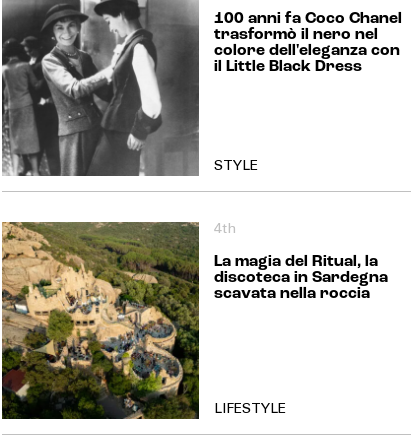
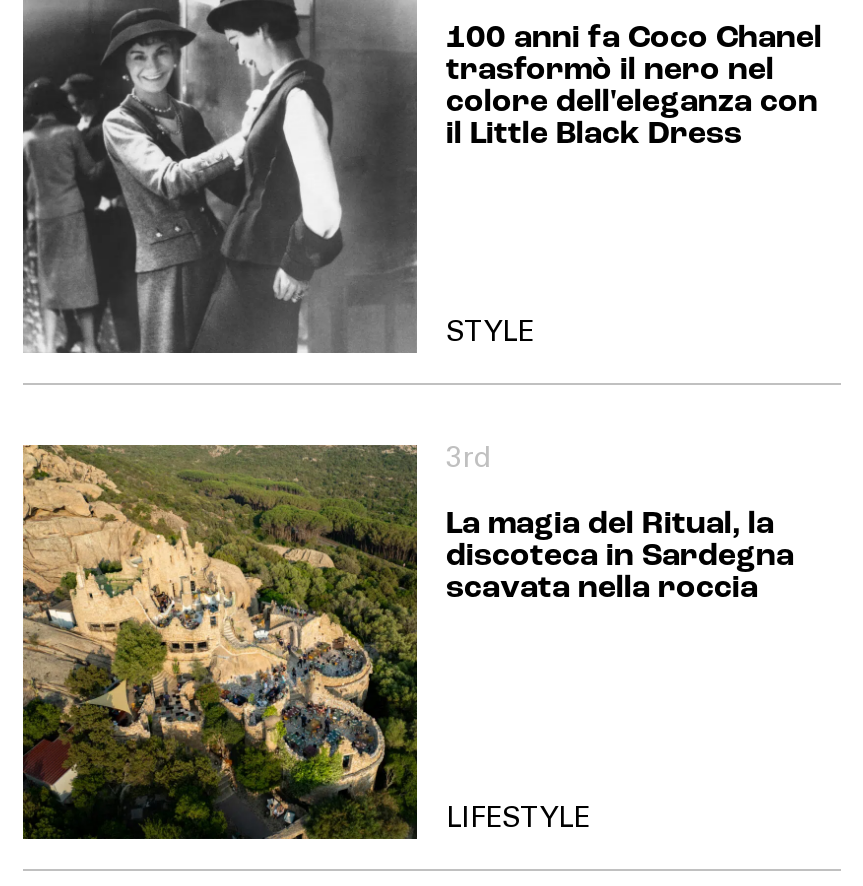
- 4th
+ 3rd
